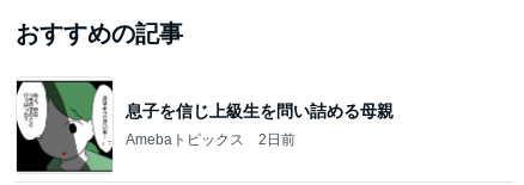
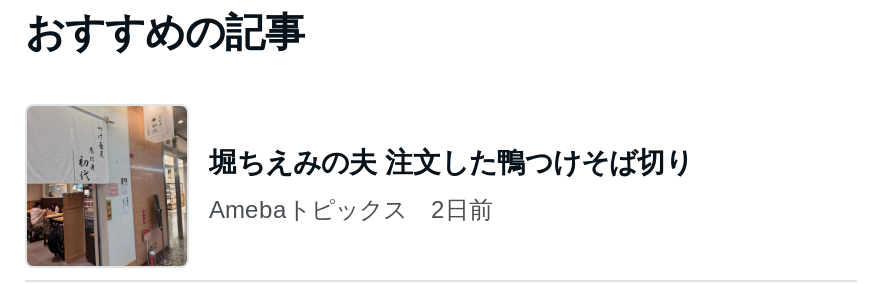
- [image]
- 息子を信じ上級生を問い詰める母親
+ [image]
+ 堀ちえみの夫 注文した鴨つけそば切り
